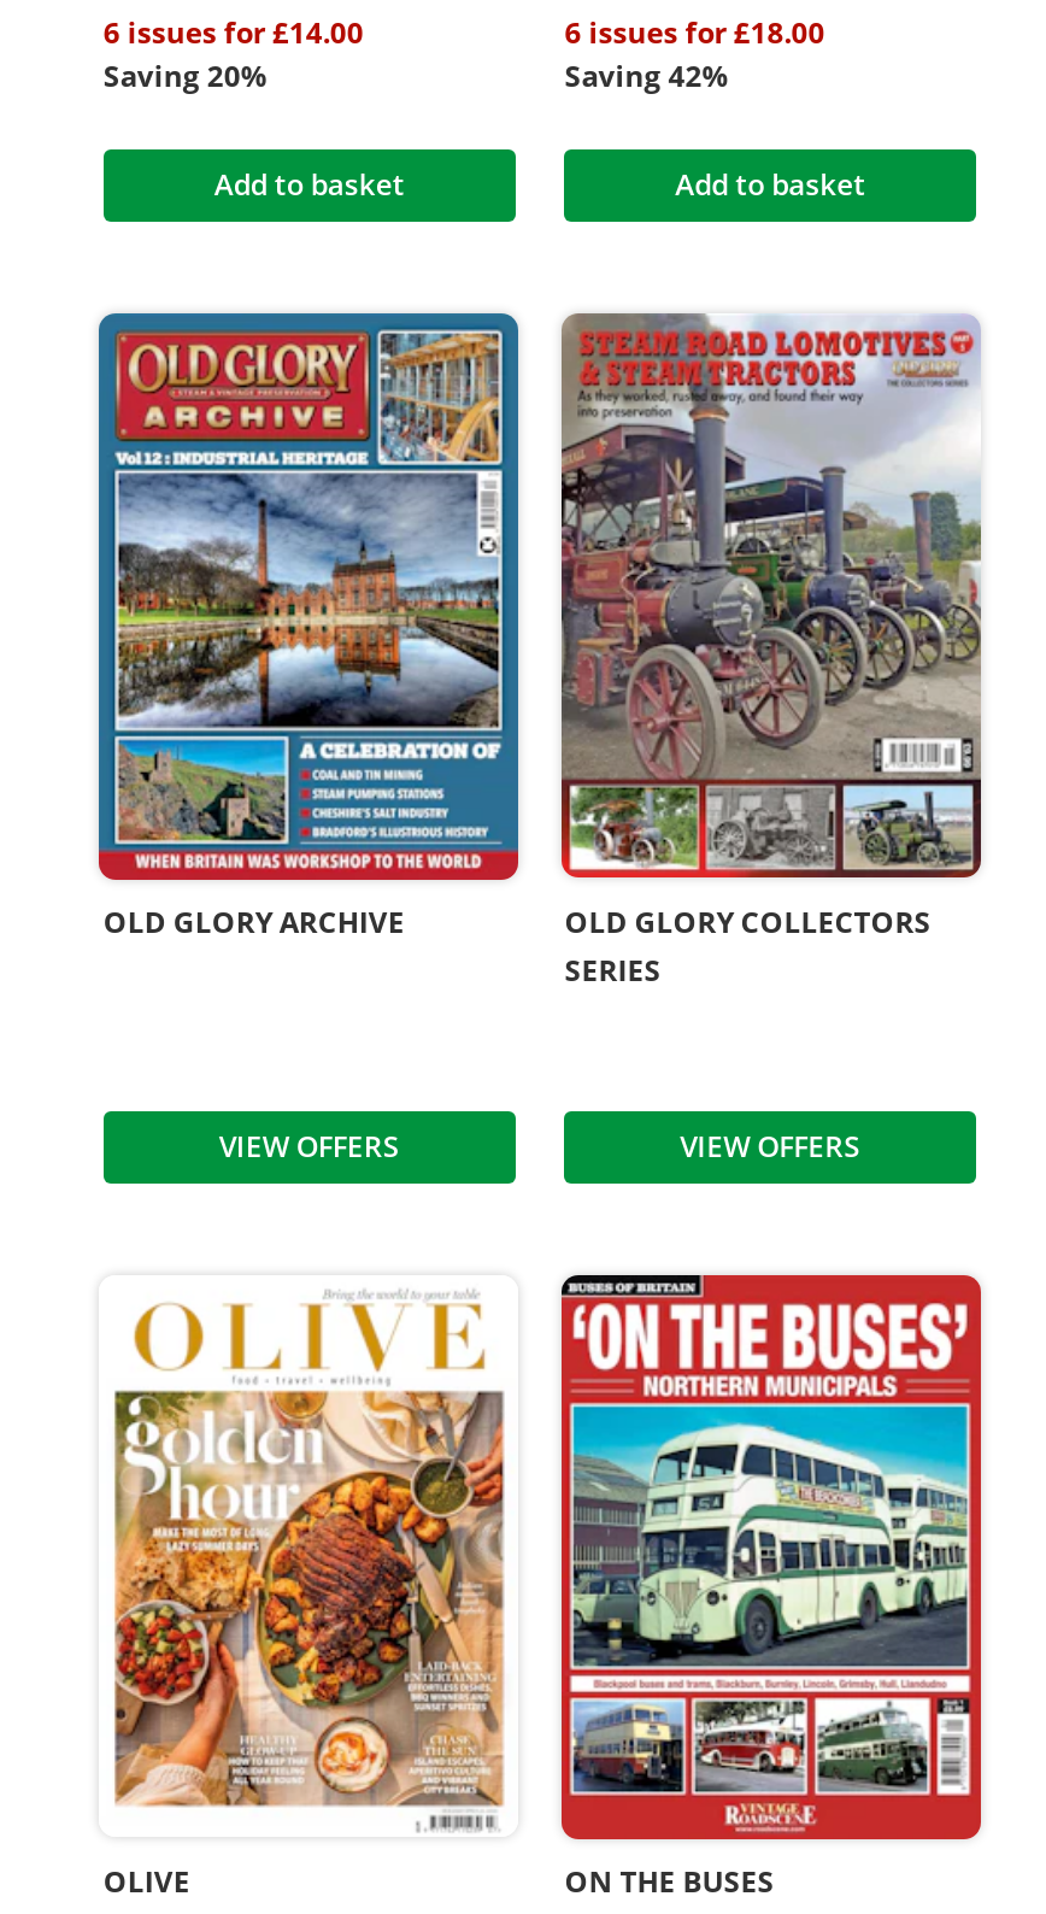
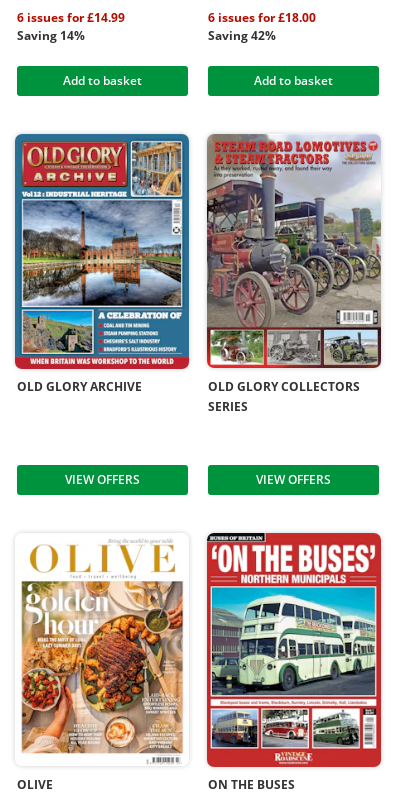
- 6 issues for £14.00
+ 6 issues for £14.99

- Saving 20%
+ Saving 14%
